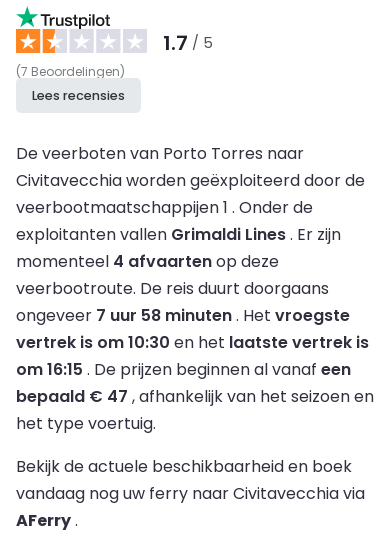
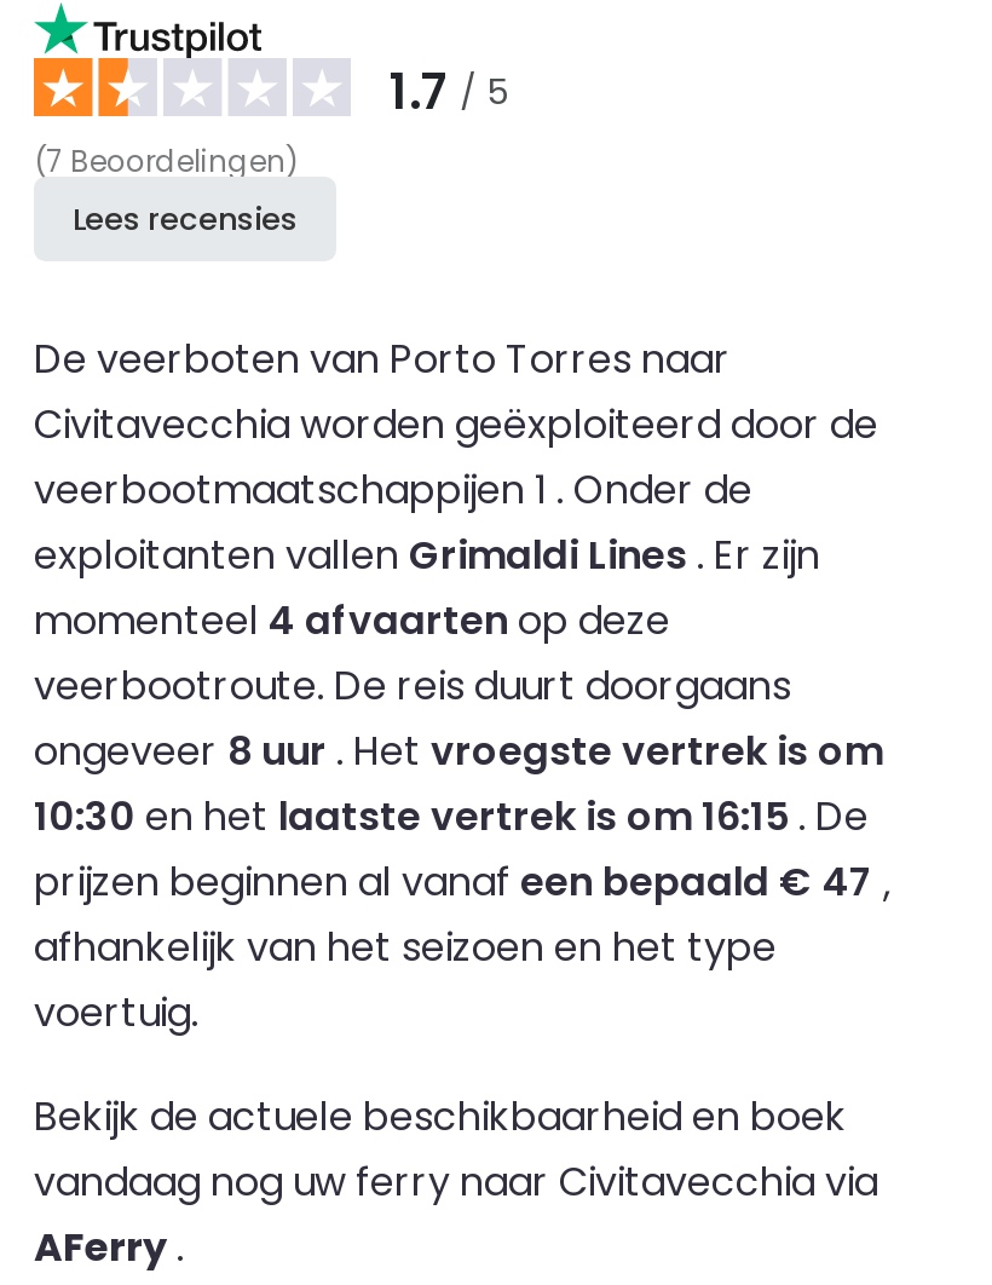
- ongeveer 7 uur 58 minuten. Het vroegste
- vertrek is om 10:30 en het laatste vertrek is
- om 16:15. De prijzen beginnen al vanaf een
- bepaald € 47, afhankelijk van het seizoen en
- het type voertuig.
+ ongeveer 8 uur. Het vroegste vertrek is om
+ 10:30 en het laatste vertrek is om 16:15. De
+ prijzen beginnen al vanaf een bepaald € 47,
+ afhankelijk van het seizoen en het type
+ voertuig.
